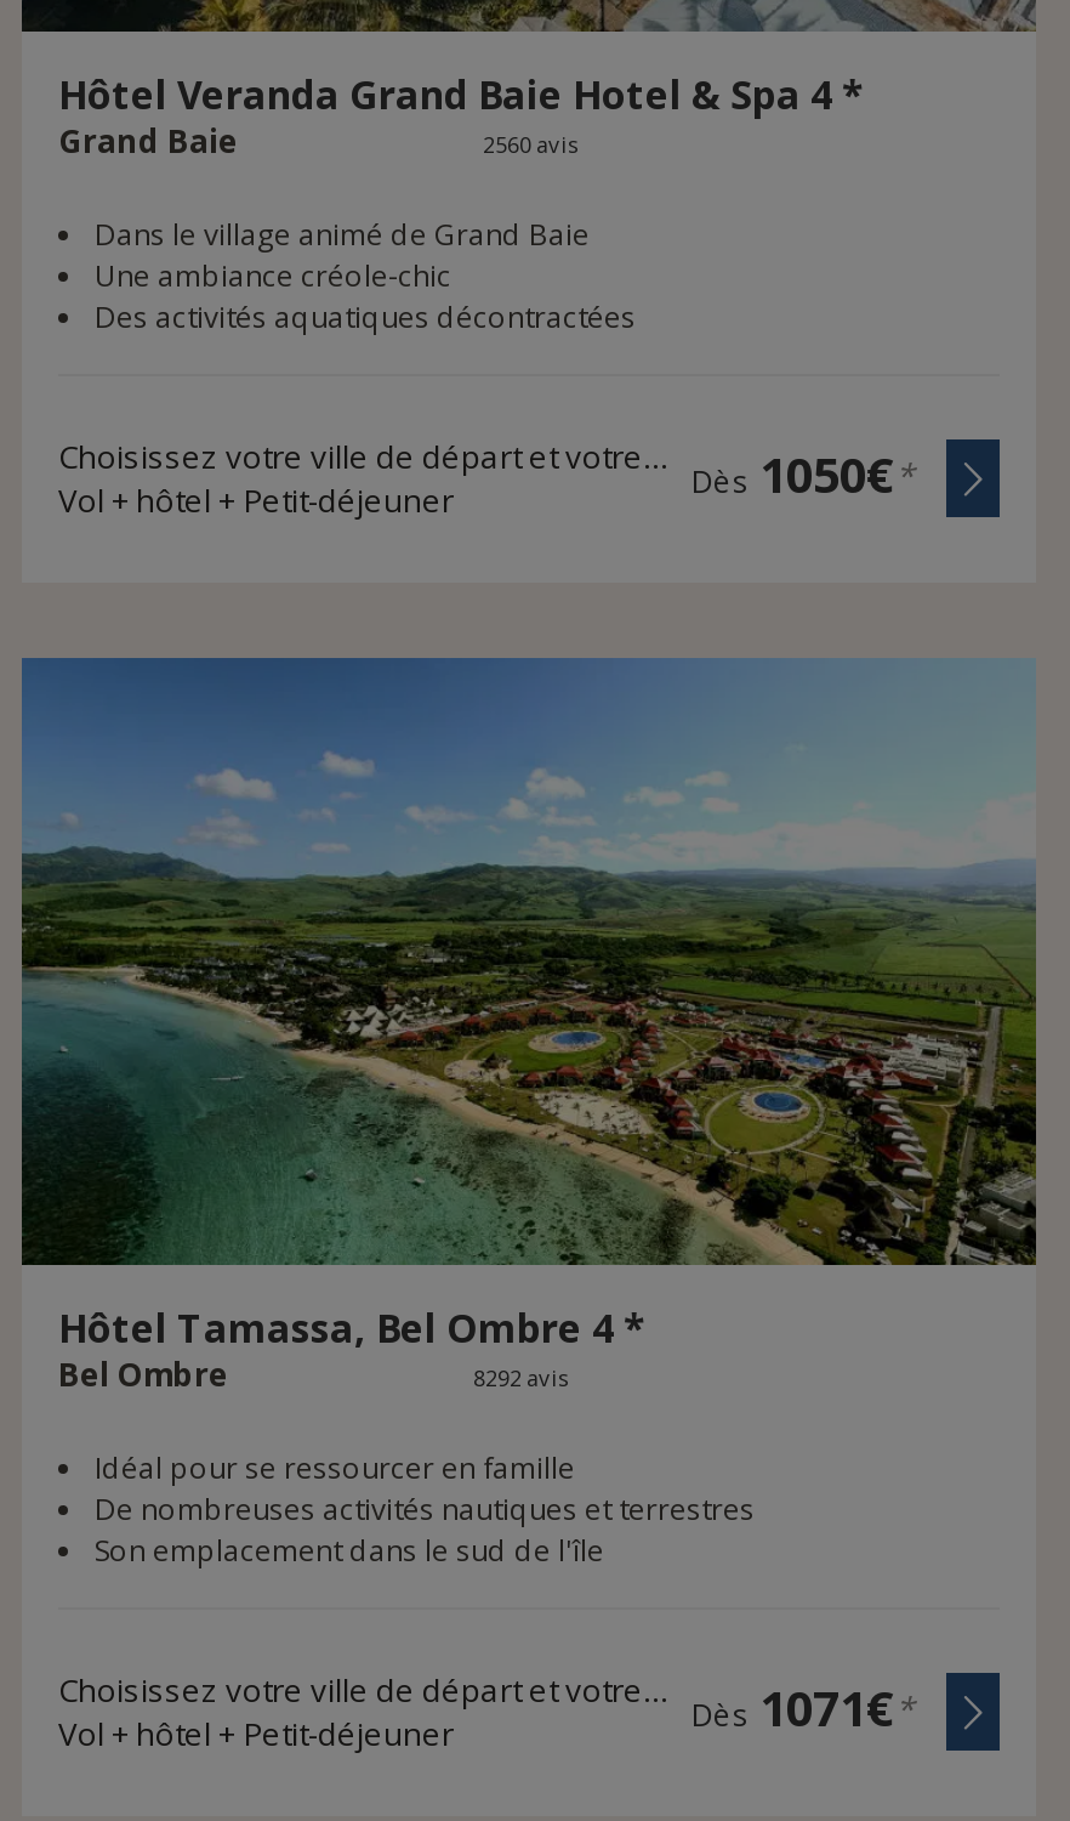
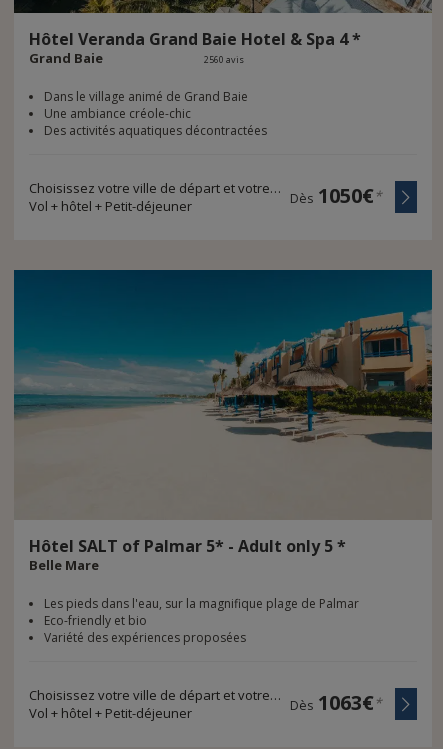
- [image]
- Hôtel Tamassa, Bel Ombre 4 *
- Bel Ombre
- 8292 avis
+ [image]
+ Hôtel SALT of Palmar 5* - Adult only 5 *
+ Belle Mare

- Idéal pour se ressourcer en famille
- De nombreuses activités nautiques et terrestres
- Son emplacement dans le sud de l'île
+ Les pieds dans l'eau, sur la magnifique plage de Palmar
+ Eco-friendly et bio
+ Variété des expériences proposées

- Dès 1071€*
+ Dès 1063€*
